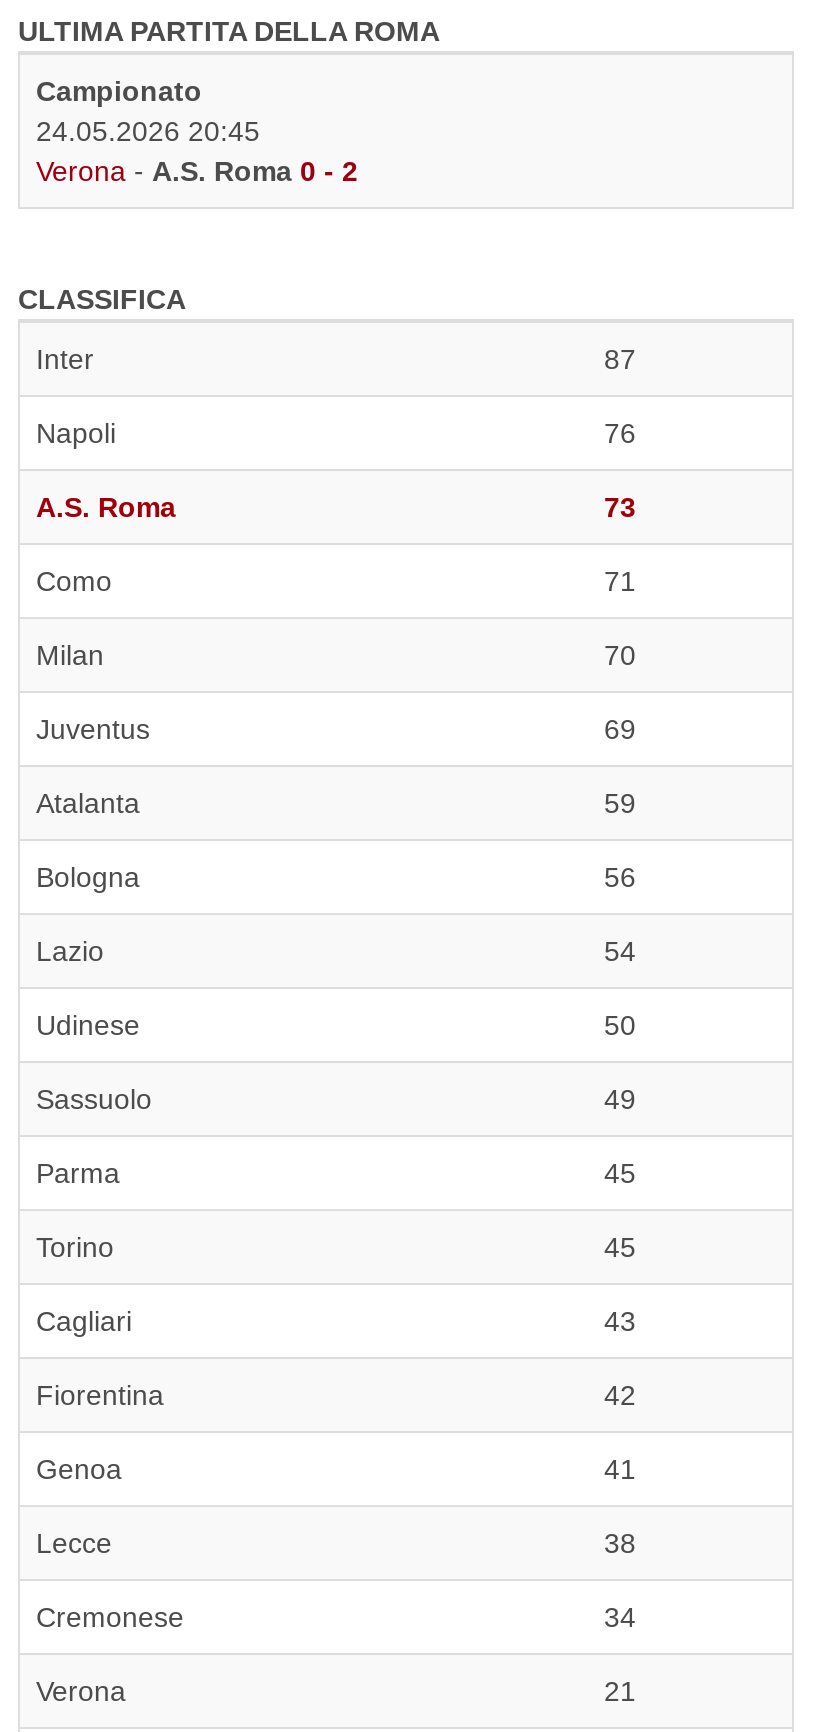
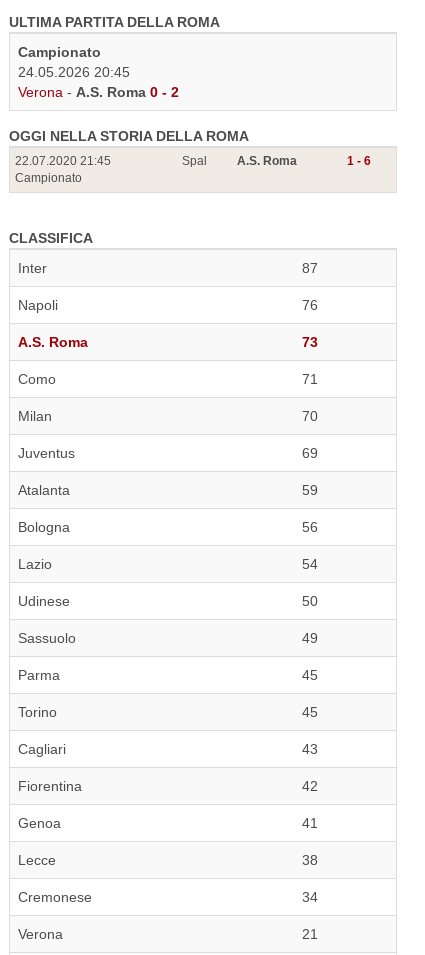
+ OGGI NELLA STORIA DELLA ROMA
+ 22.07.2020 21:45
+ Campionato

+ Spal
+ A.S. Roma
+ 1 - 6
